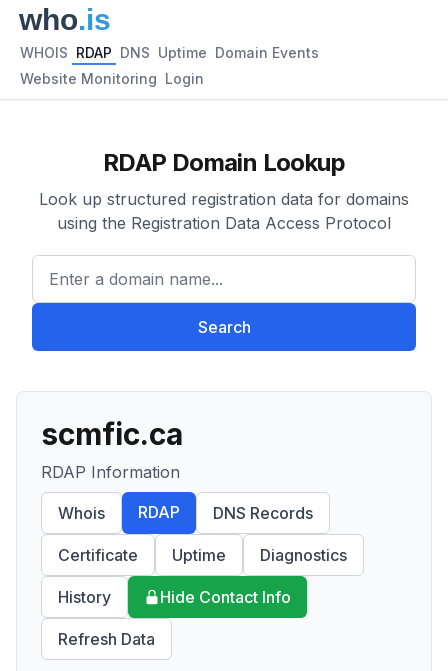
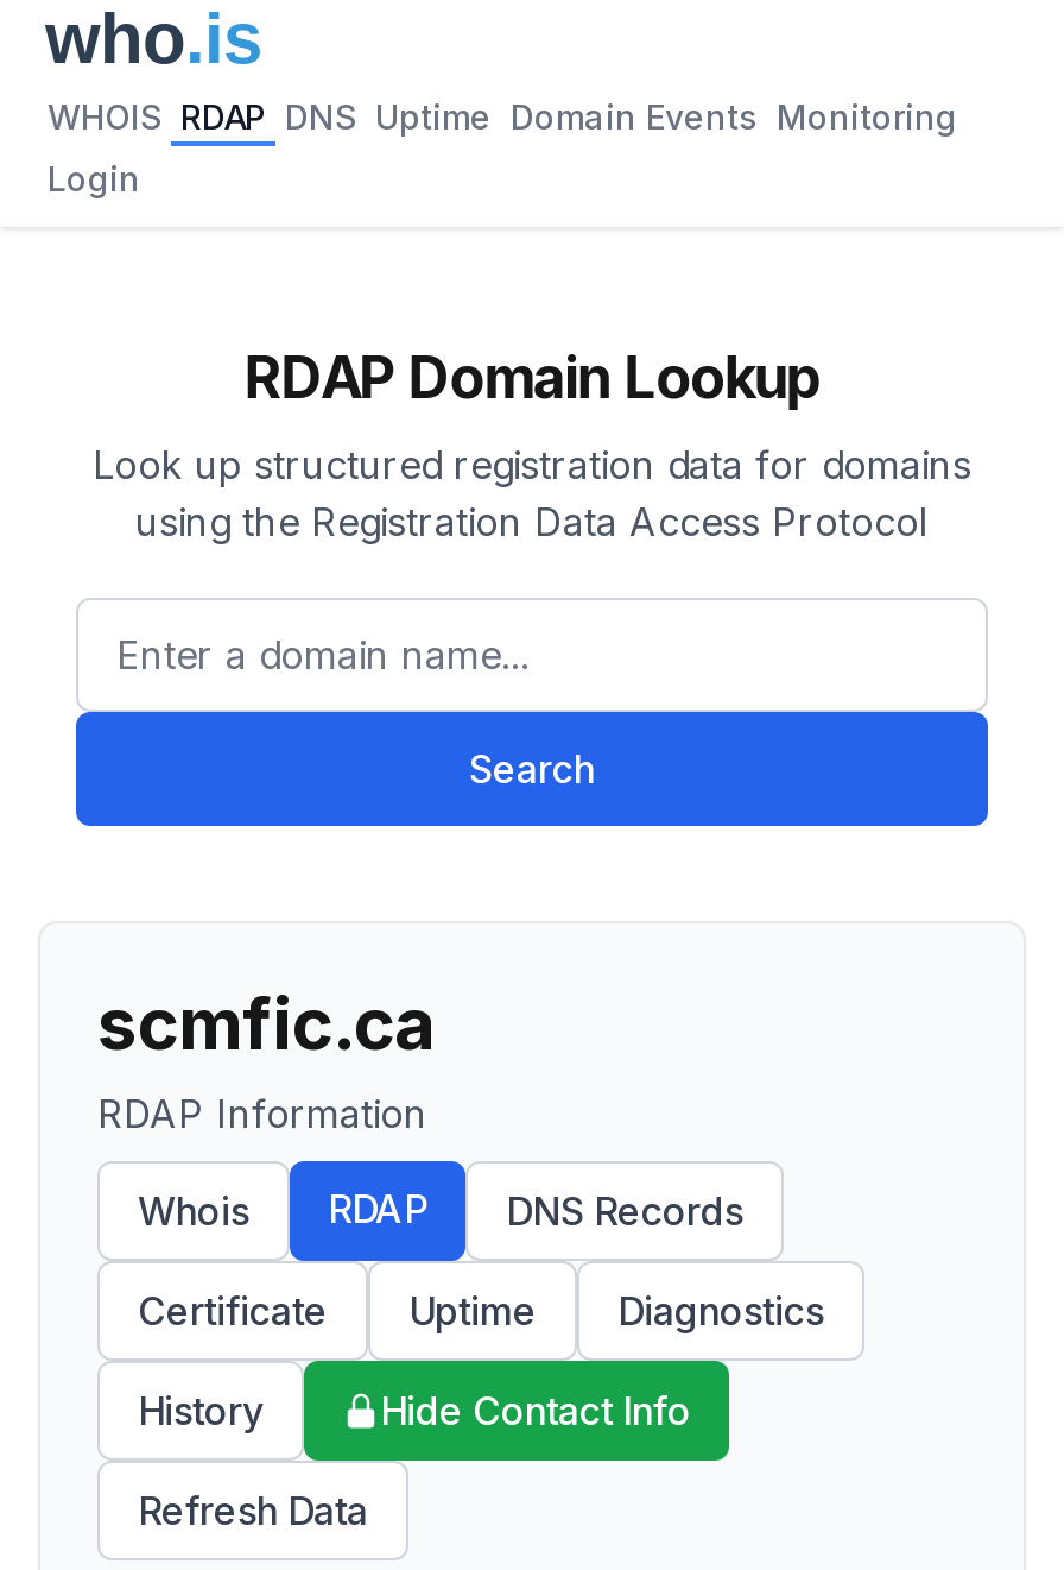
- WHOIS RDAP DNS Uptime Domain Events
+ WHOIS RDAP DNS Uptime Domain Events Monitoring

- Website Monitoring Login
+ Login
